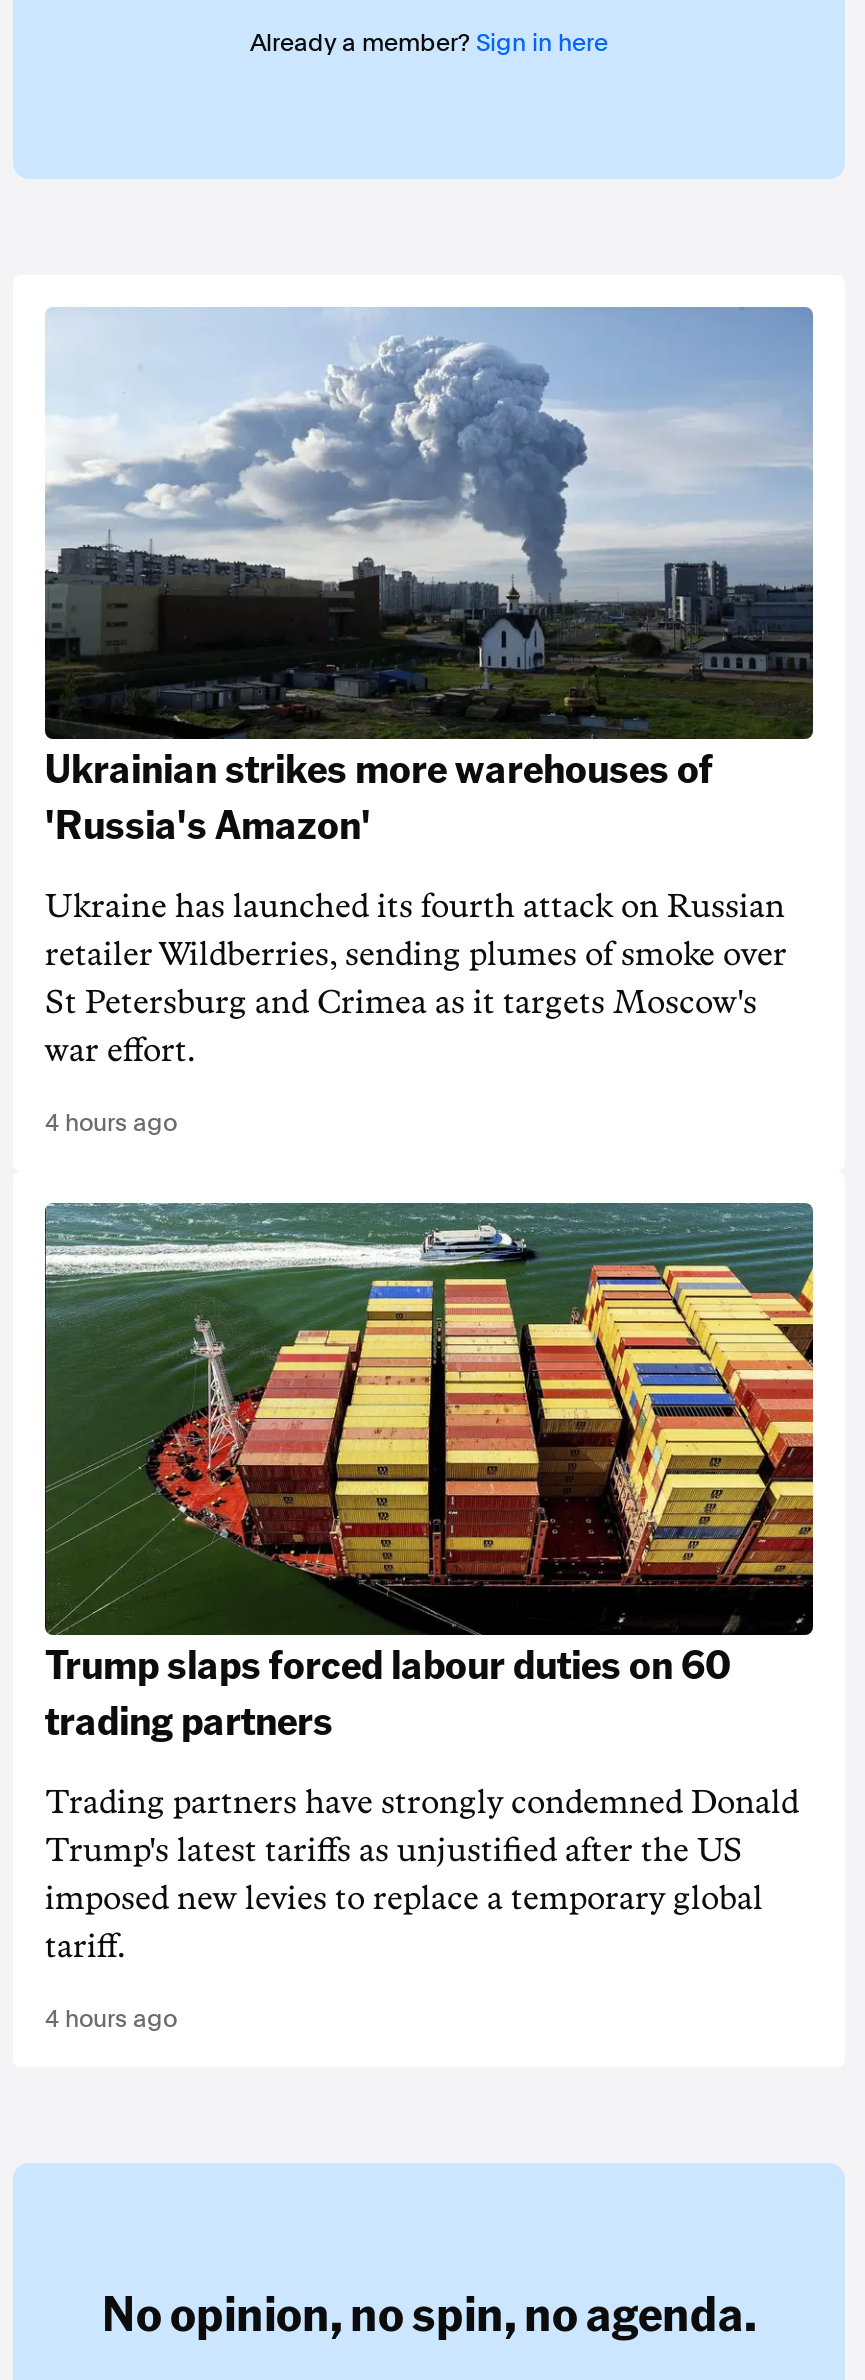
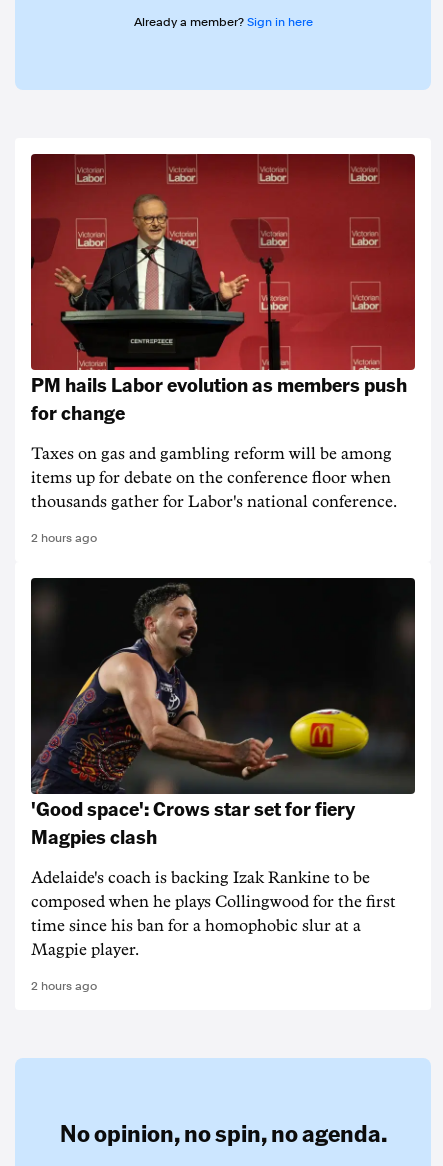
- [image]
- Ukrainian strikes more warehouses of
- 'Russia's Amazon'
- Ukraine has launched its fourth attack on Russian
- retailer Wildberries, sending plumes of smoke over
- St Petersburg and Crimea as it targets Moscow's
- war effort.
- 4 hours ago
+ [image]
+ PM hails Labor evolution as members push
+ for change
+ Taxes on gas and gambling reform will be among
+ items up for debate on the conference floor when
+ thousands gather for Labor's national conference.
+ 2 hours ago

- [image]
- Trump slaps forced labour duties on 60
- trading partners
- Trading partners have strongly condemned Donald
- Trump's latest tariffs as unjustified after the US
- imposed new levies to replace a temporary global
- tariff.
- 4 hours ago
+ [image]
+ 'Good space': Crows star set for fiery
+ Magpies clash
+ Adelaide's coach is backing Izak Rankine to be
+ composed when he plays Collingwood for the first
+ time since his ban for a homophobic slur at a
+ Magpie player.
+ 2 hours ago
